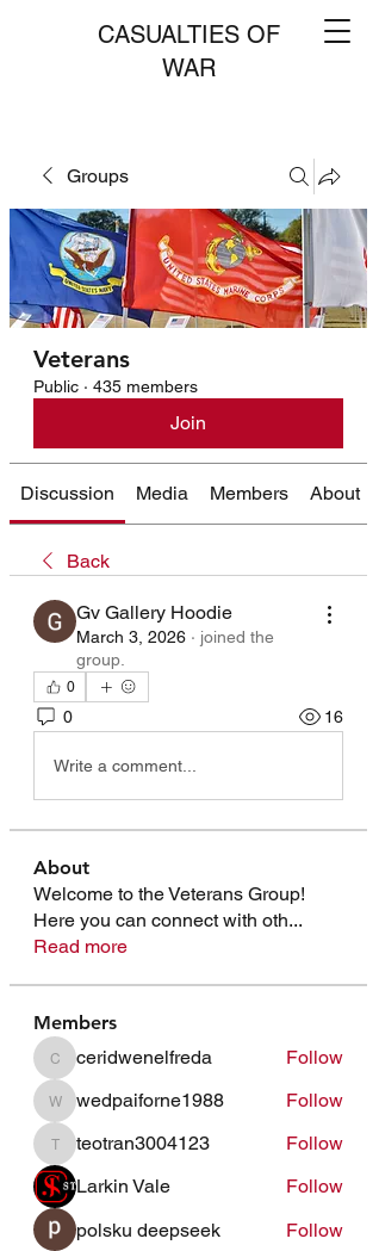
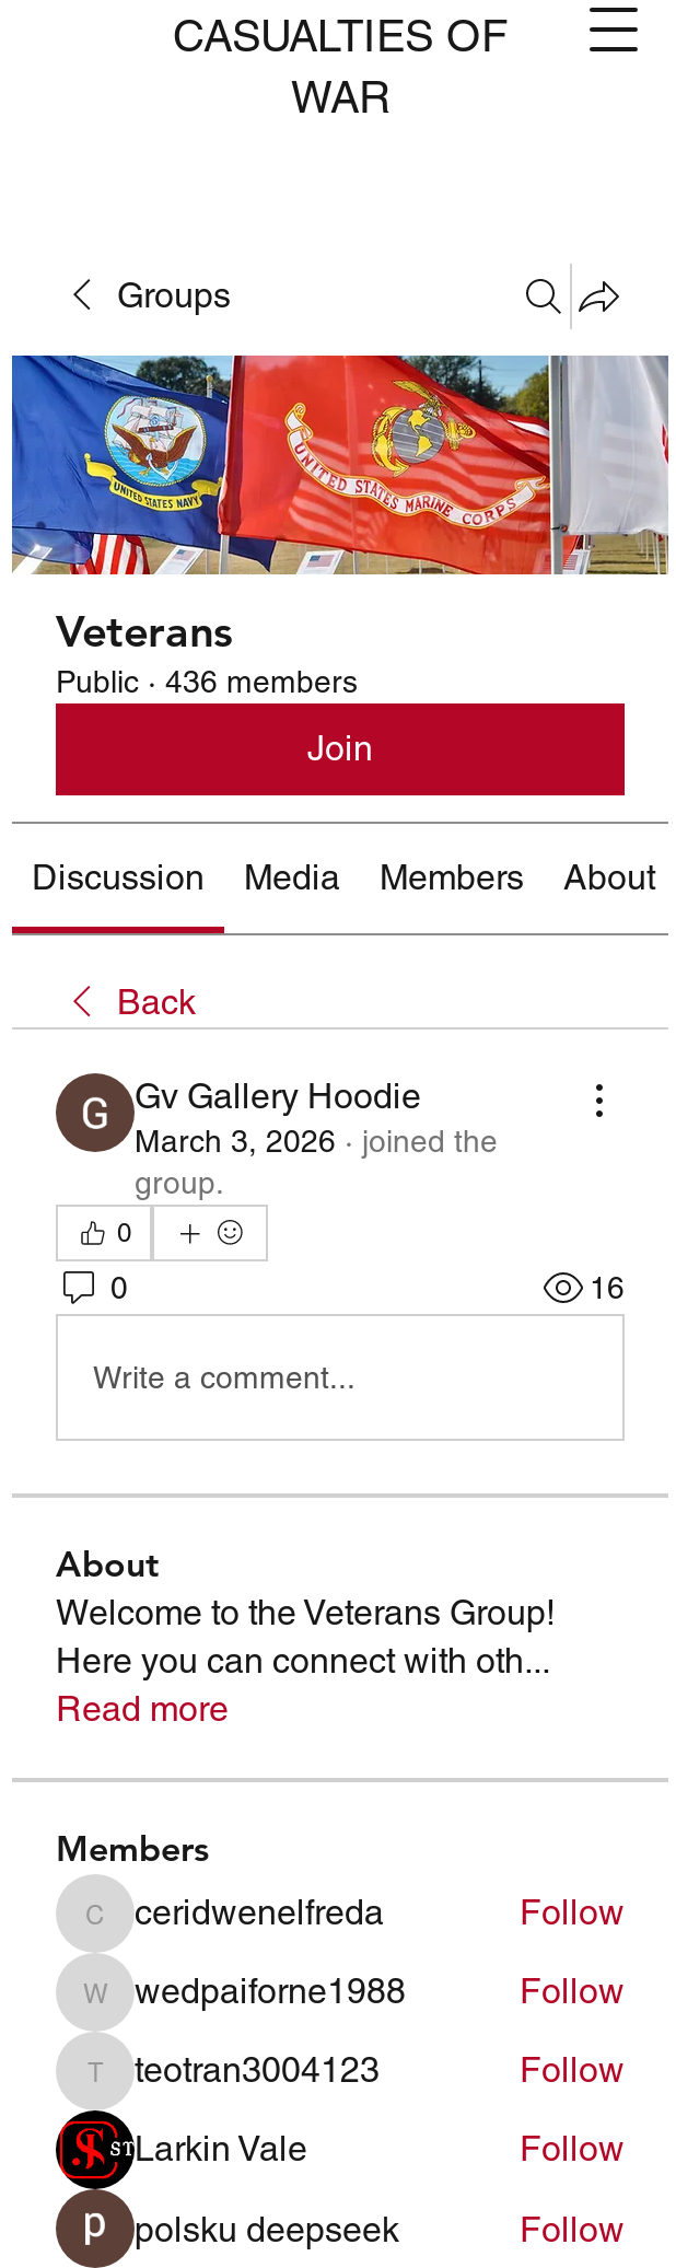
- Public · 435 members
+ Public · 436 members
